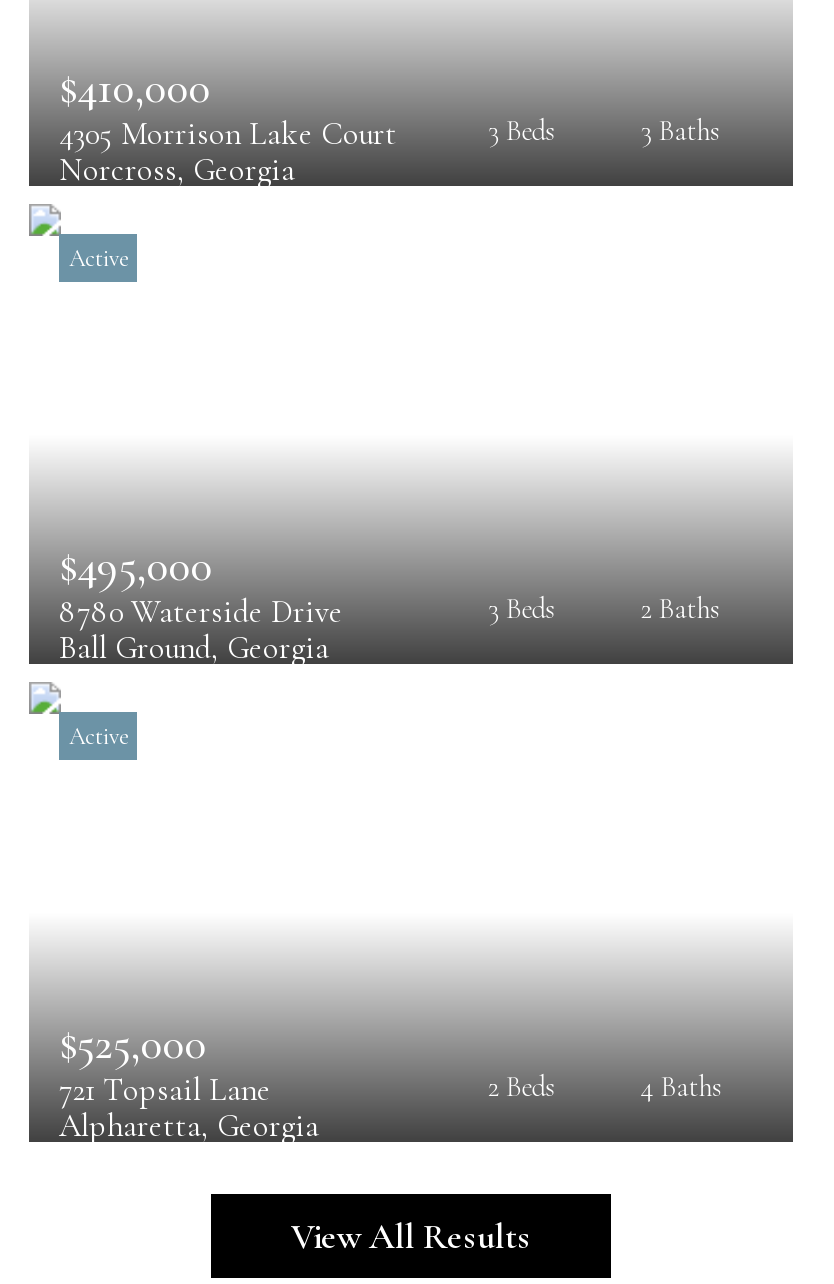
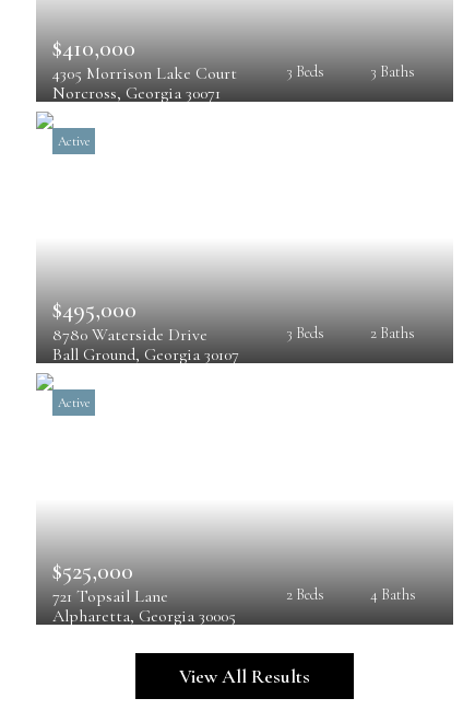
- Norcross, Georgia
+ Norcross, Georgia 30071

- Ball Ground, Georgia
+ Ball Ground, Georgia 30107

- Alpharetta, Georgia
+ Alpharetta, Georgia 30005
